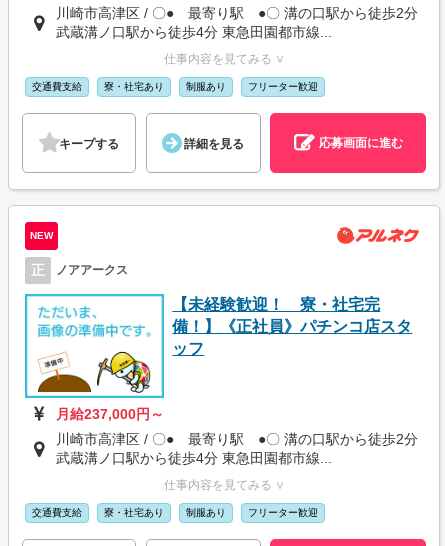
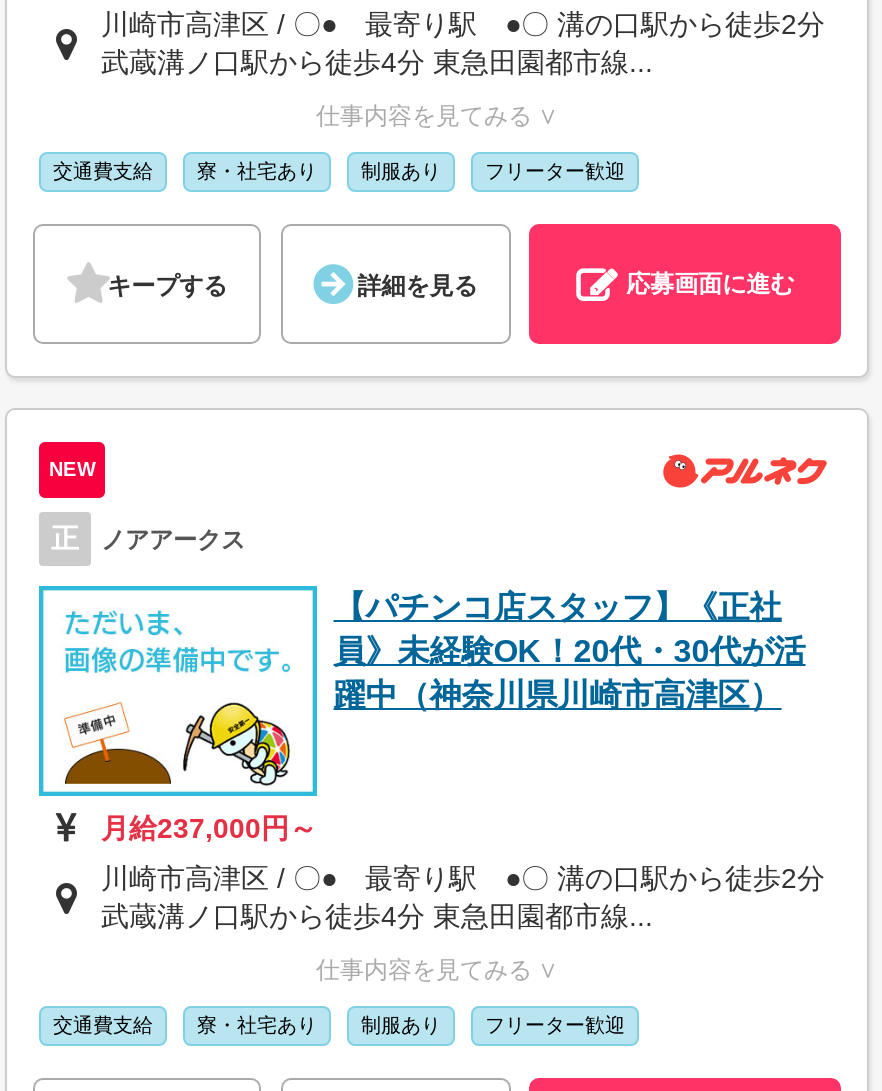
- 【未経験歓迎！ 寮・社宅完
- 備！】《正社員》パチンコ店スタ
- ッフ
+ 【パチンコ店スタッフ】《正社
+ 員》未経験OK！20代・30代が活
+ 躍中（神奈川県川崎市高津区）
